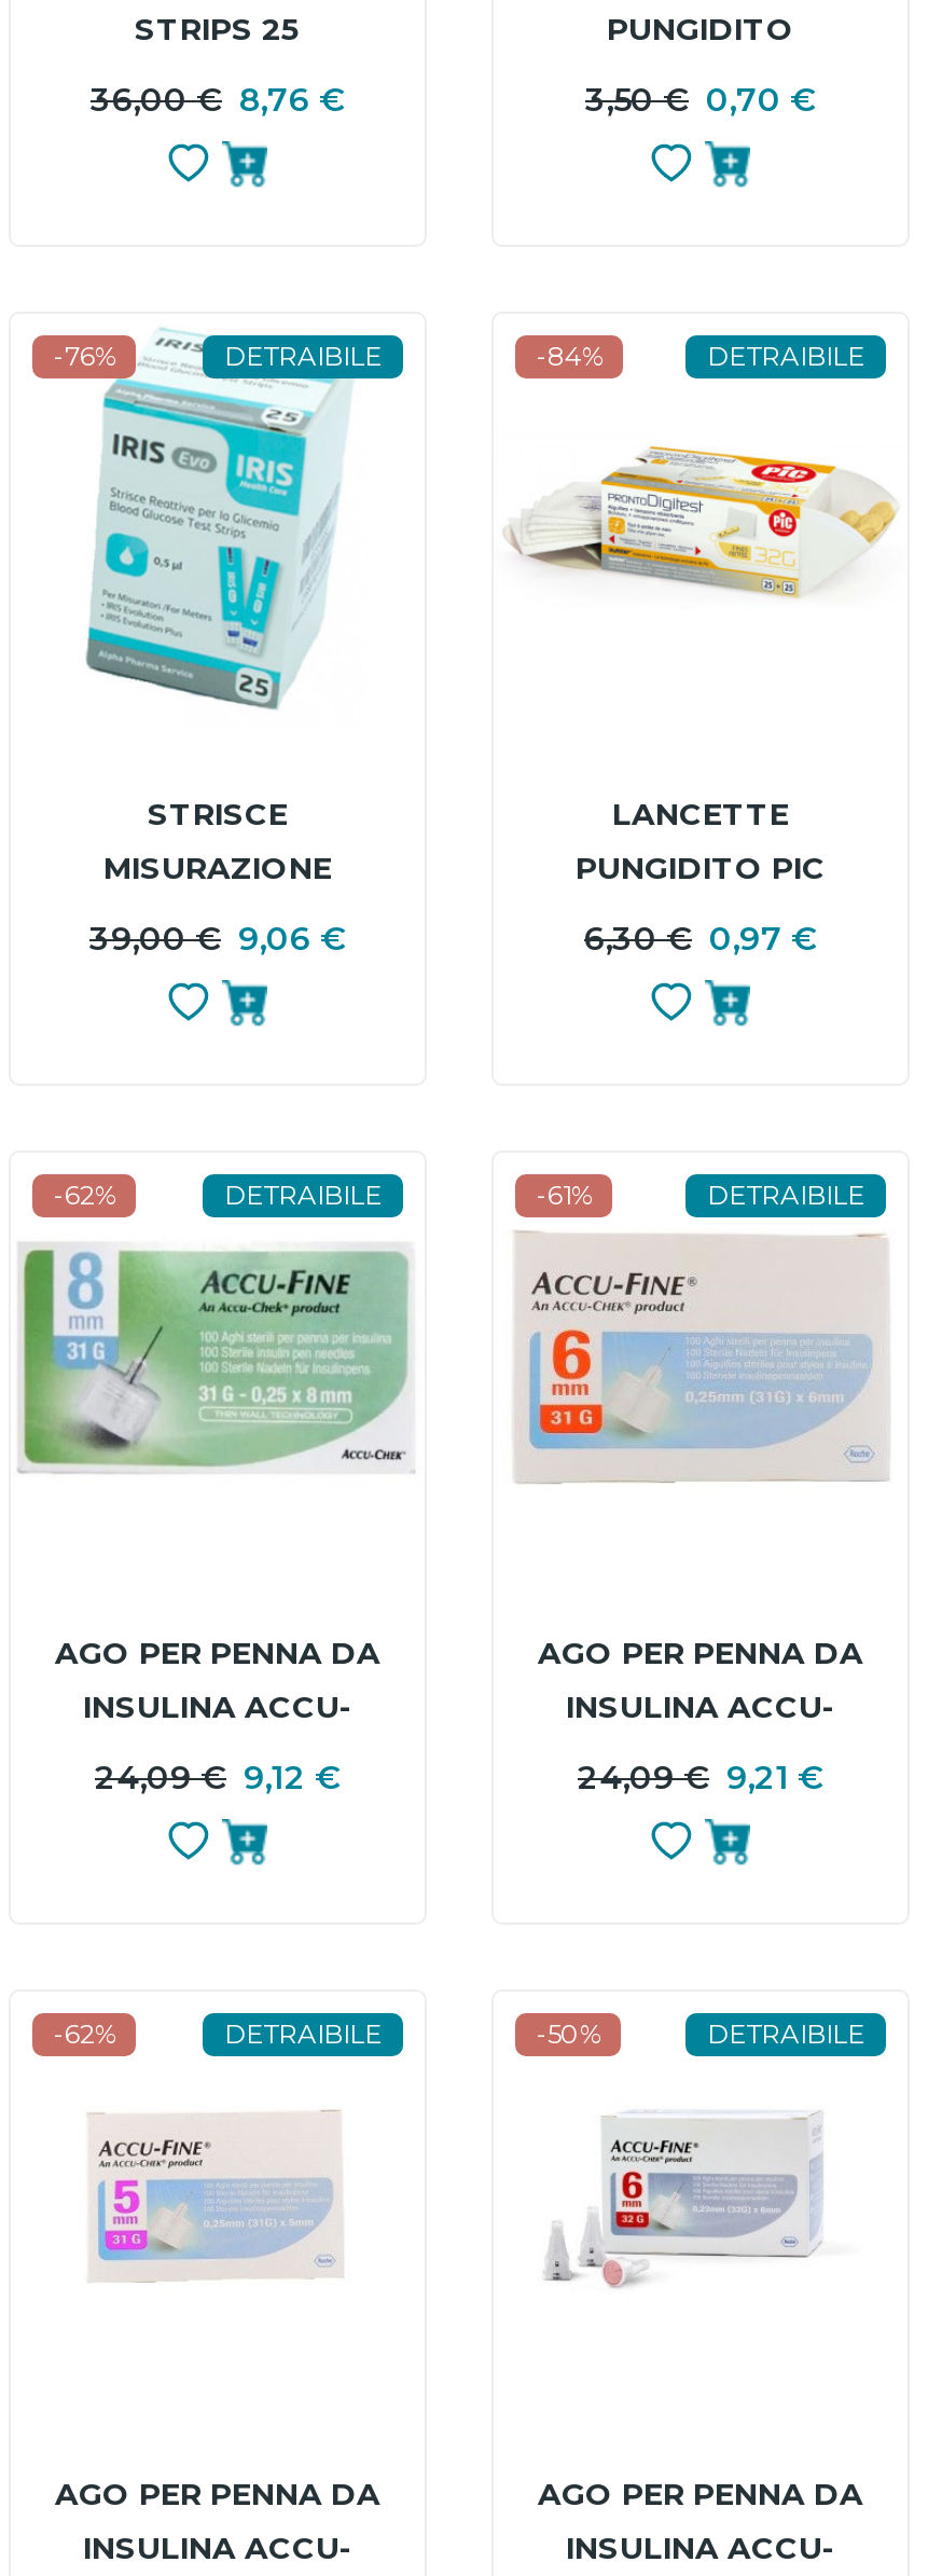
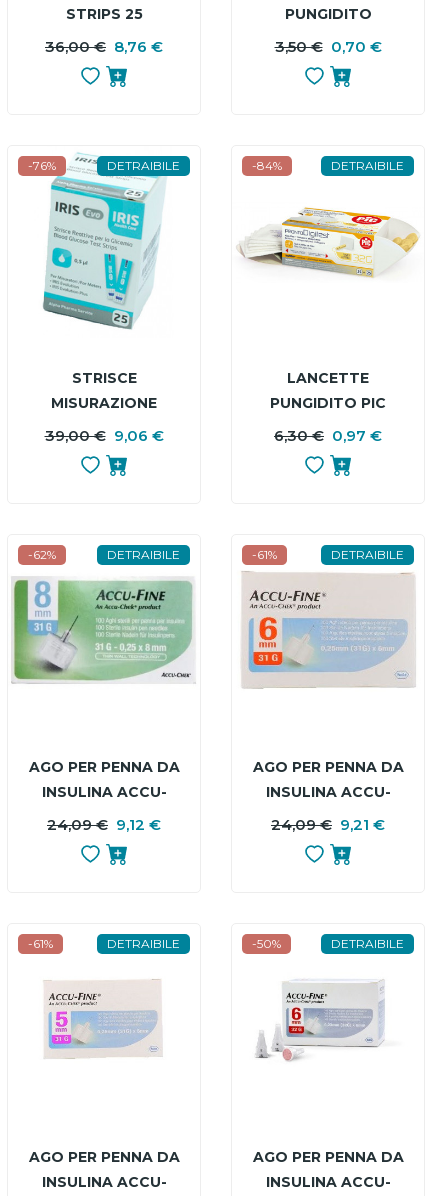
- -62%
+ -61%
